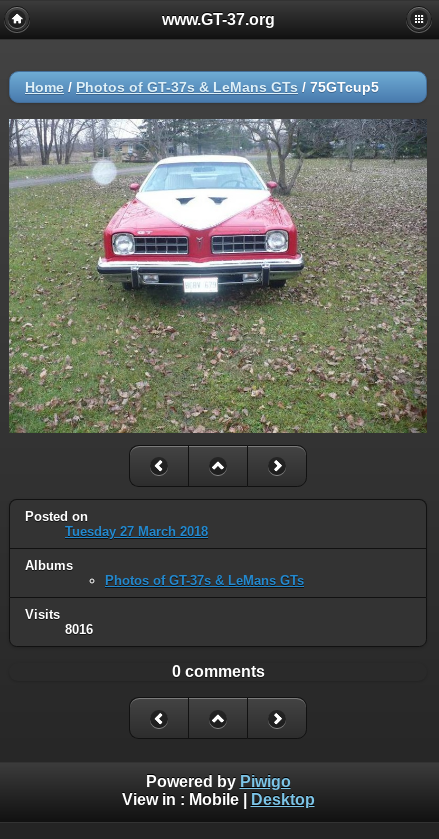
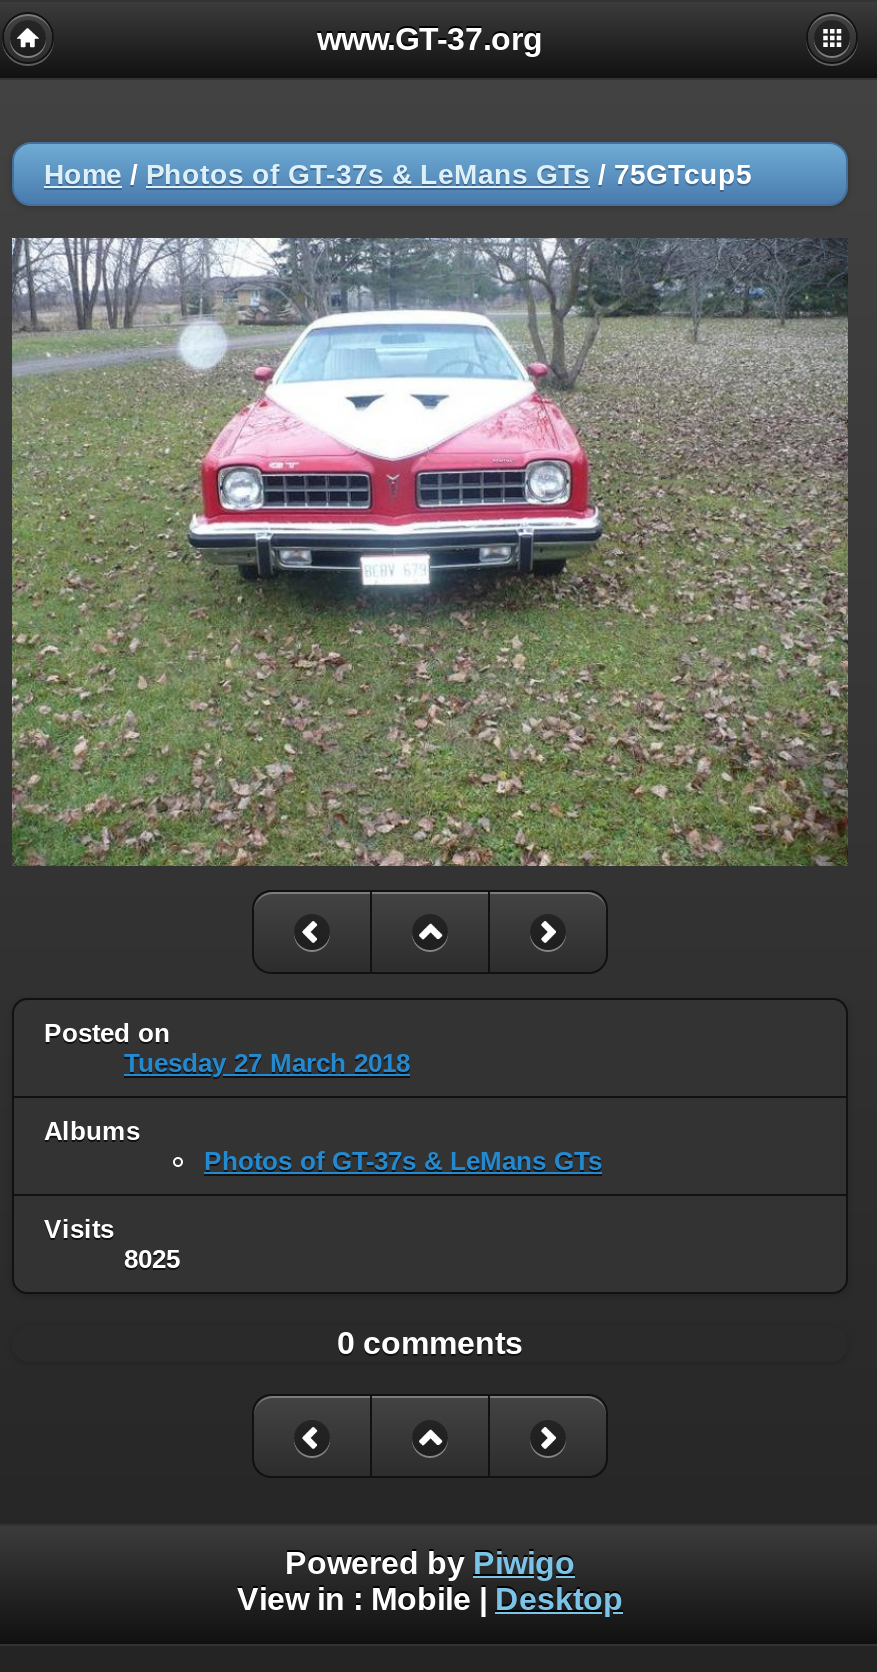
- 8016
+ 8025
